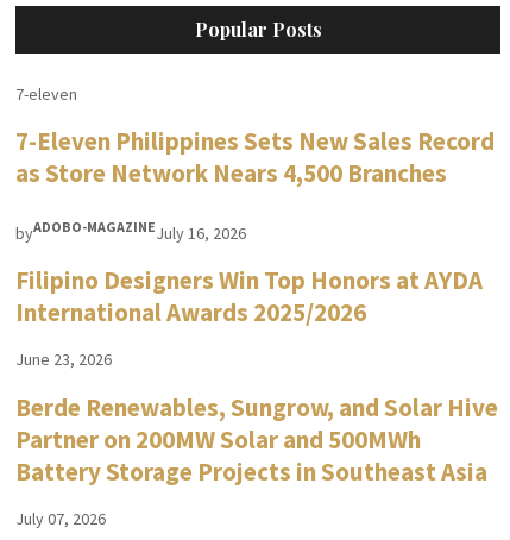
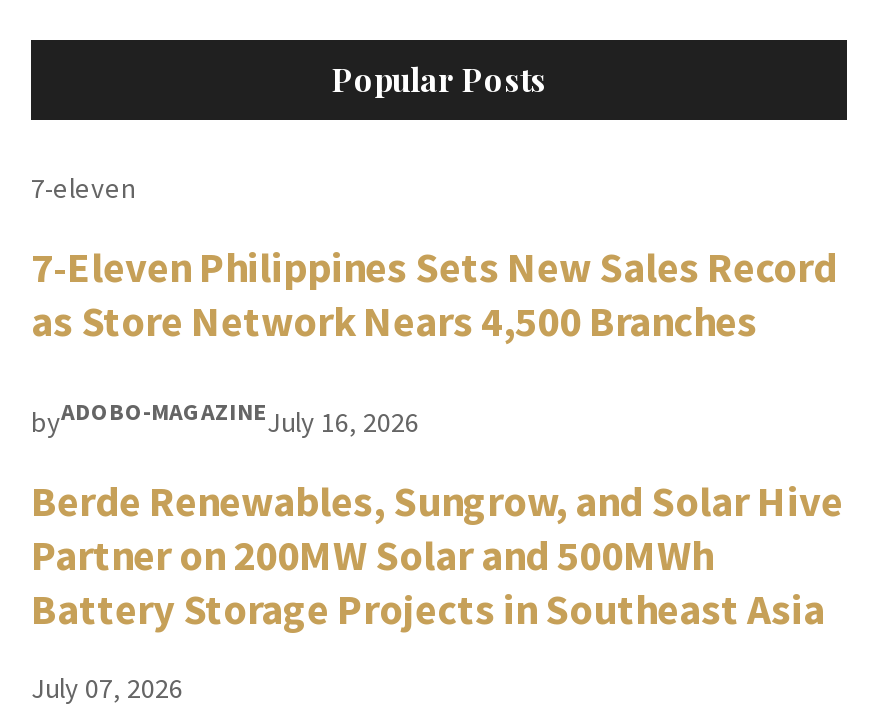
- Filipino Designers Win Top Honors at AYDA
- International Awards 2025/2026
- June 23, 2026
